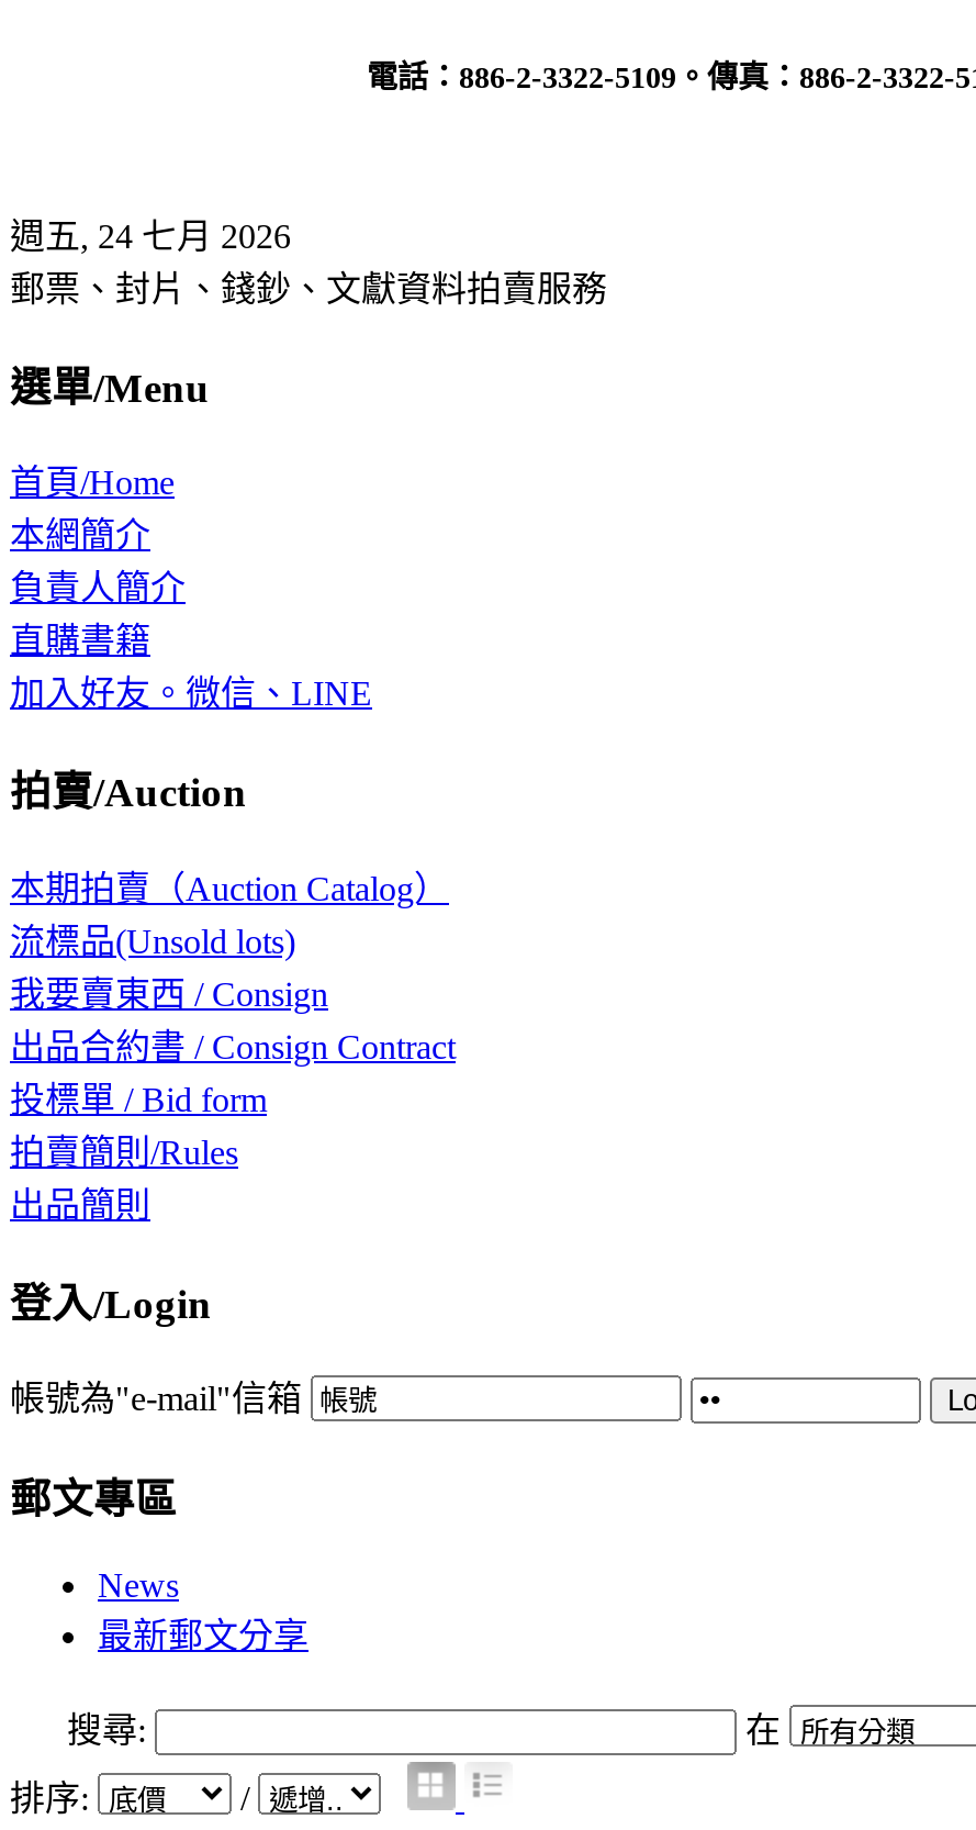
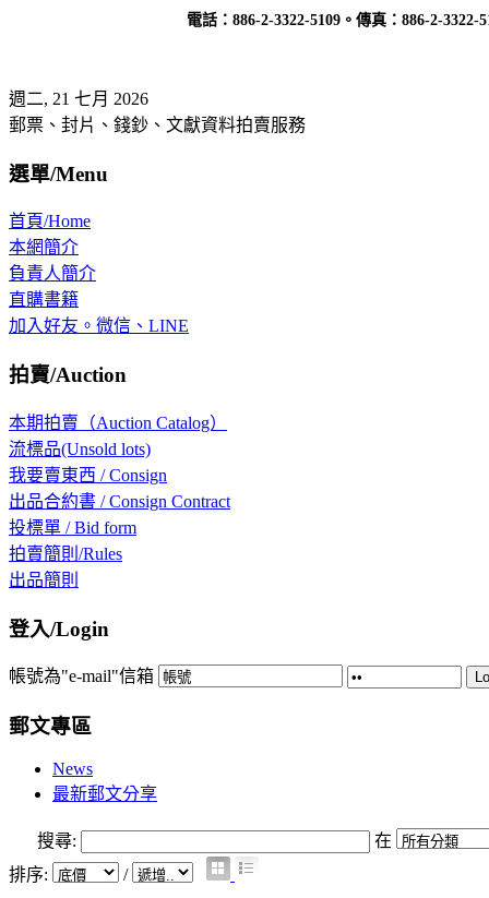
- 週五, 24 七月 2026
+ 週二, 21 七月 2026
